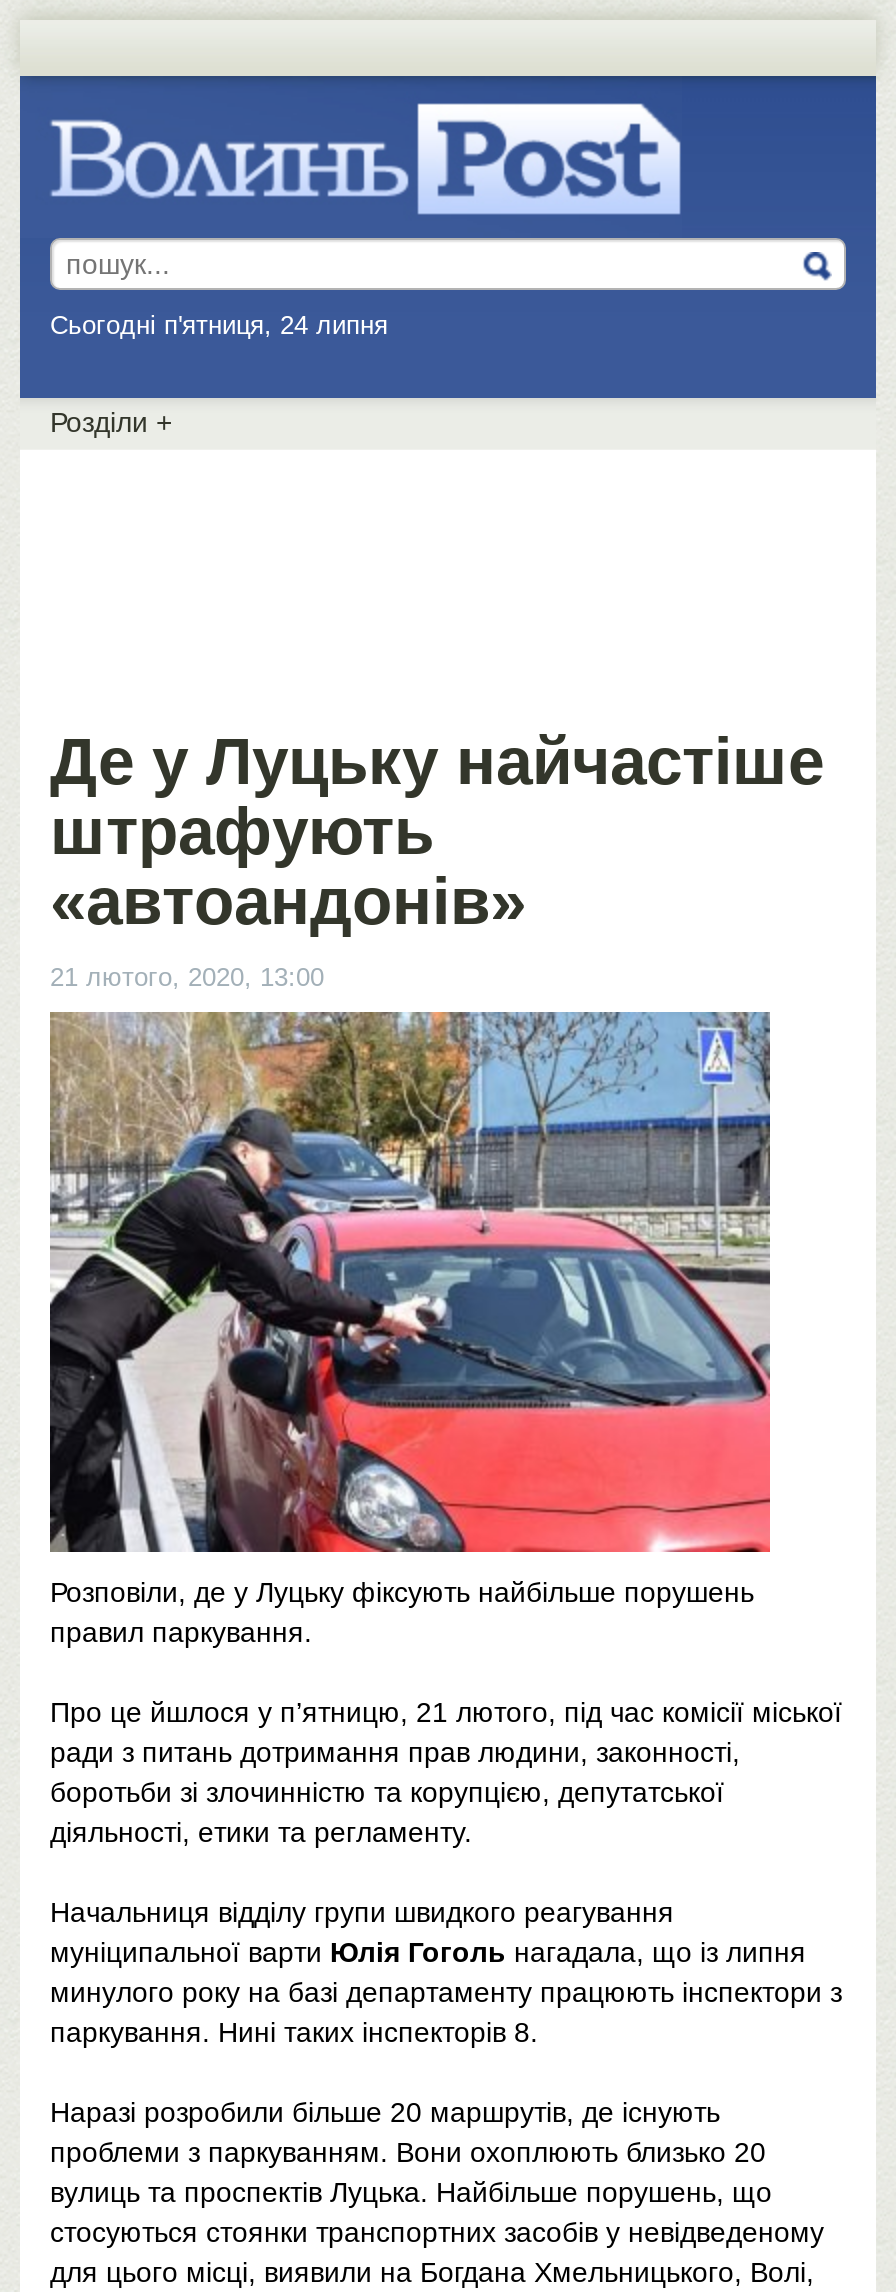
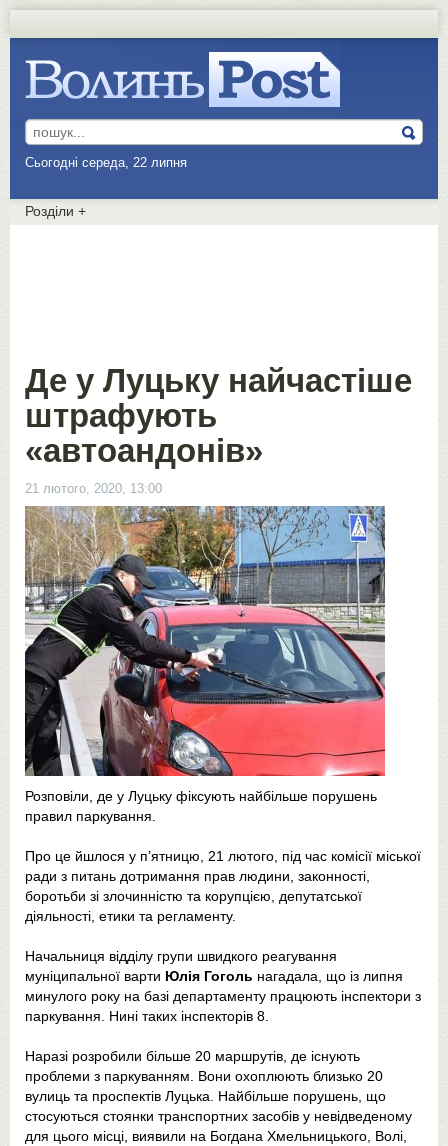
- Сьогодні п'ятниця, 24 липня
+ Сьогодні середа, 22 липня
